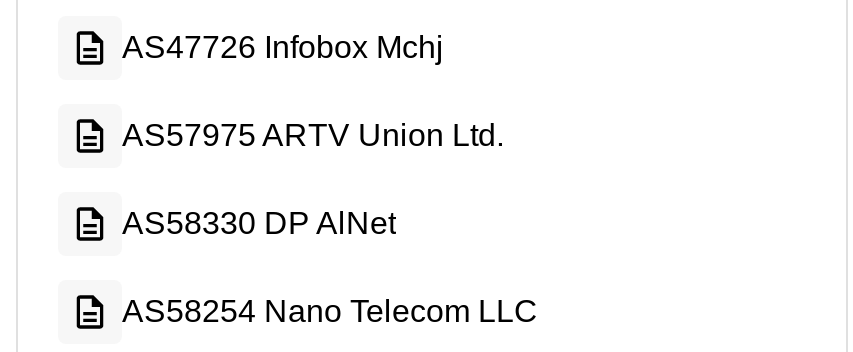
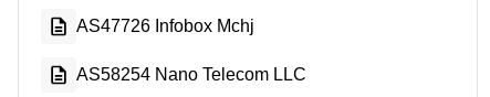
- AS57975 ARTV Union Ltd.
- AS58330 DP AlNet
